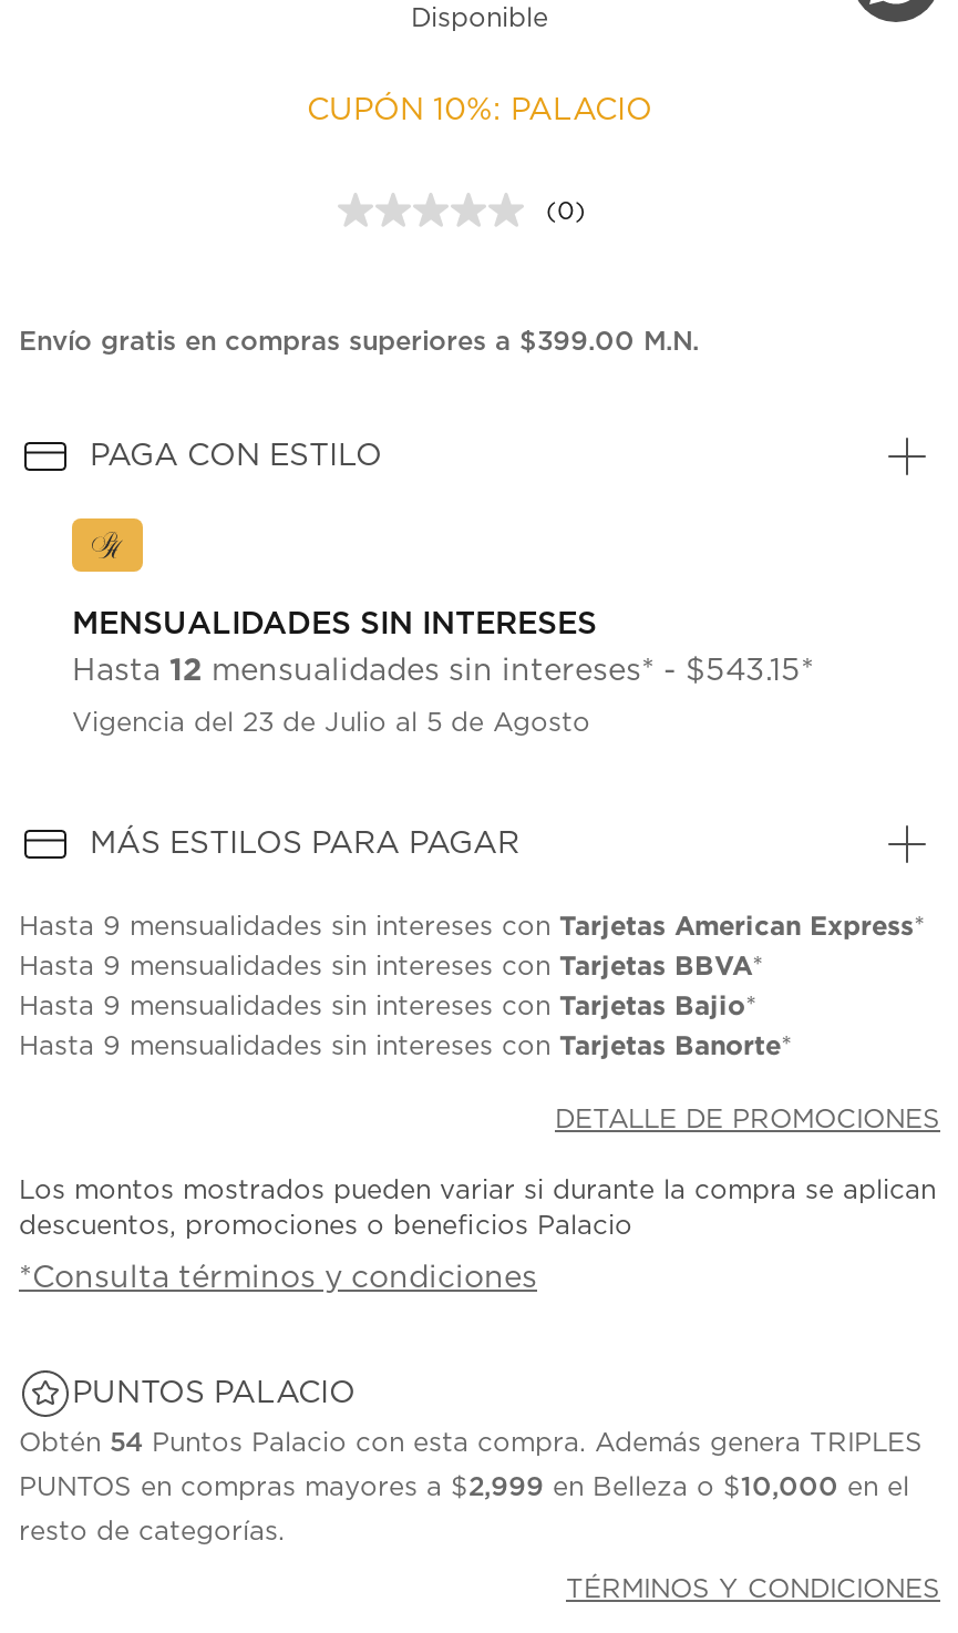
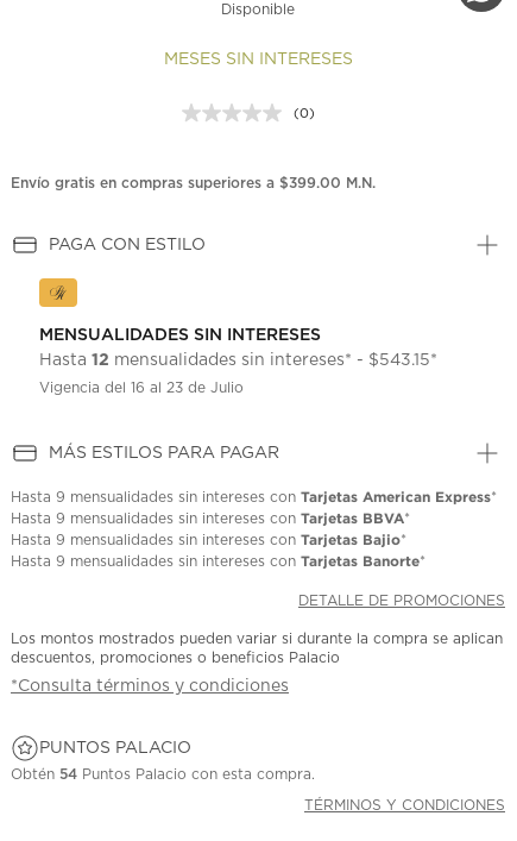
- CUPÓN 10%: PALACIO
+ MESES SIN INTERESES

- Vigencia del 23 de Julio al 5 de Agosto
+ Vigencia del 16 al 23 de Julio

- Obtén 54 Puntos Palacio con esta compra. Además genera TRIPLES
- PUNTOS en compras mayores a $2,999 en Belleza o $10,000 en el
- resto de categorías.
+ Obtén 54 Puntos Palacio con esta compra.
